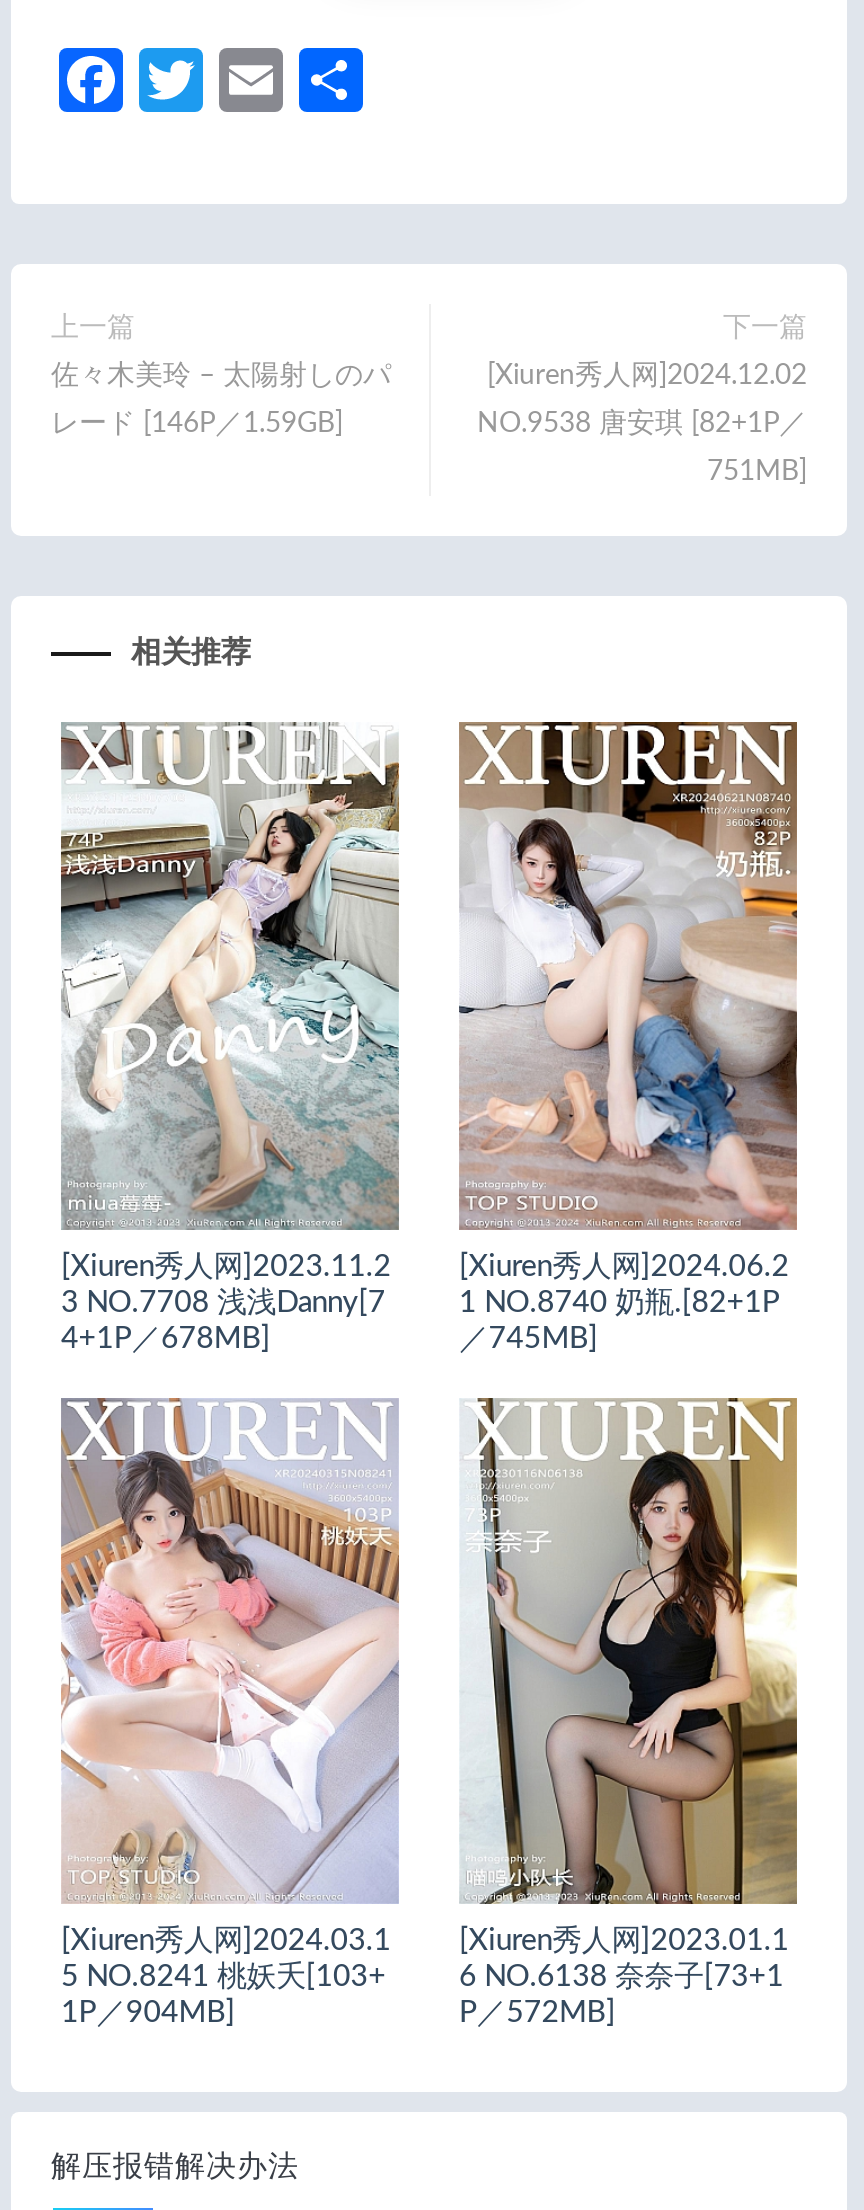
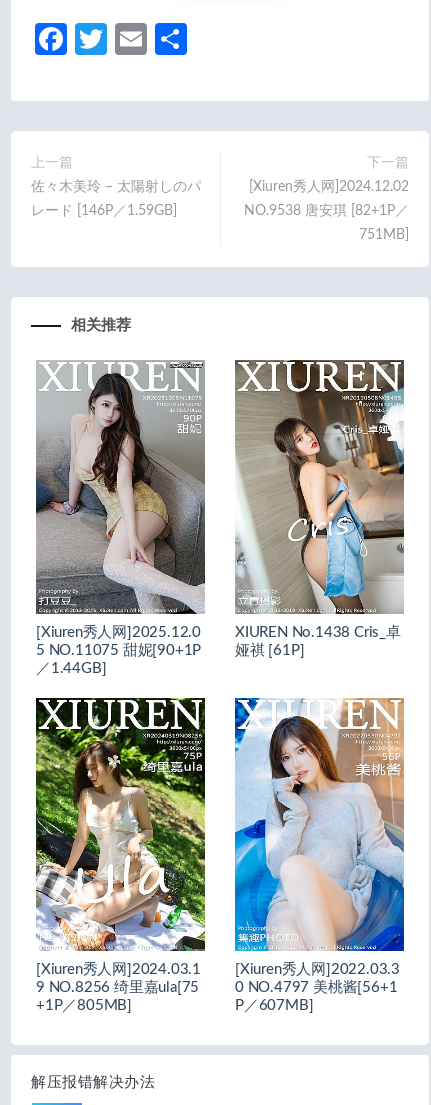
- [image]
- [Xiuren秀人网]2023.11.2
- 3 NO.7708 浅浅Danny[7
- 4+1P／678MB]
+ [image]
+ [Xiuren秀人网]2025.12.0
+ 5 NO.11075 甜妮[90+1P
+ ／1.44GB]

- [image]
- [Xiuren秀人网]2024.06.2
- 1 NO.8740 奶瓶.[82+1P
- ／745MB]
+ [image]
+ XIUREN No.1438 Cris_卓
+ 娅祺 [61P]

- [image]
- 5 NO.8241 桃妖夭[103+
- 1P／904MB]
+ [image]
+ 9 NO.8256 绮里嘉ula[75
+ +1P／805MB]

- [image]
- [Xiuren秀人网]2023.01.1
- 6 NO.6138 奈奈子[73+1
- P／572MB]
+ [image]
+ [Xiuren秀人网]2022.03.3
+ 0 NO.4797 美桃酱[56+1
+ P／607MB]
